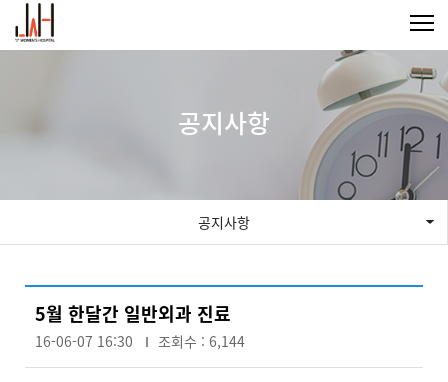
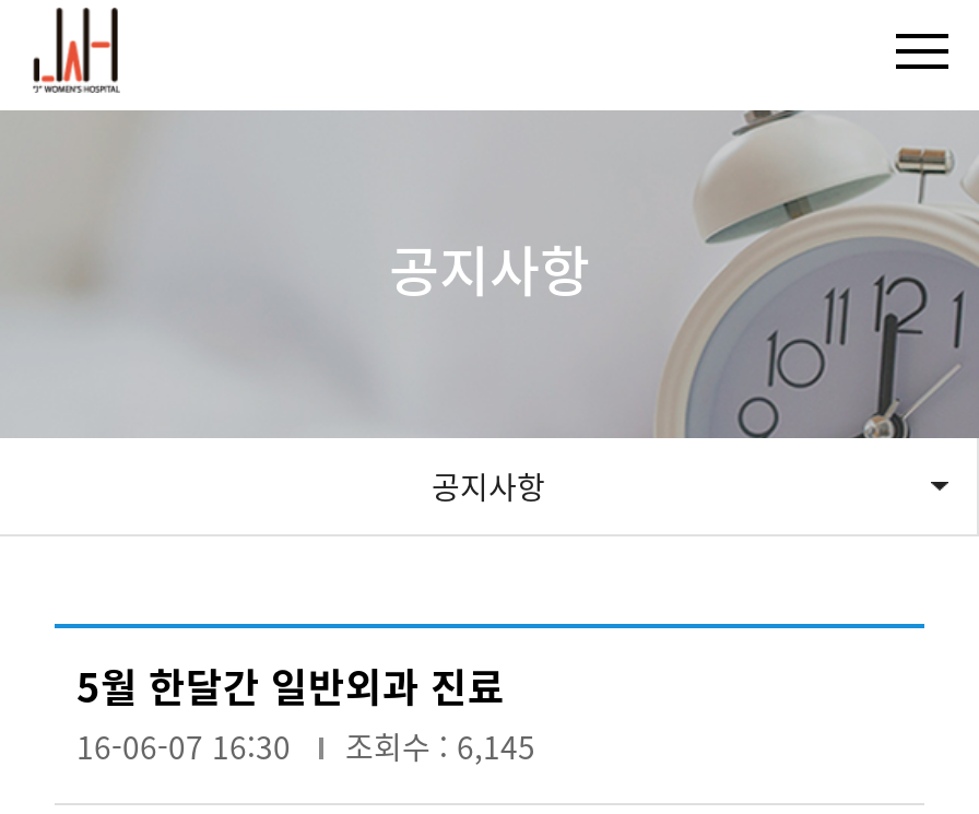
- 16-06-07 16:30 조회수 : 6,144
+ 16-06-07 16:30 조회수 : 6,145
